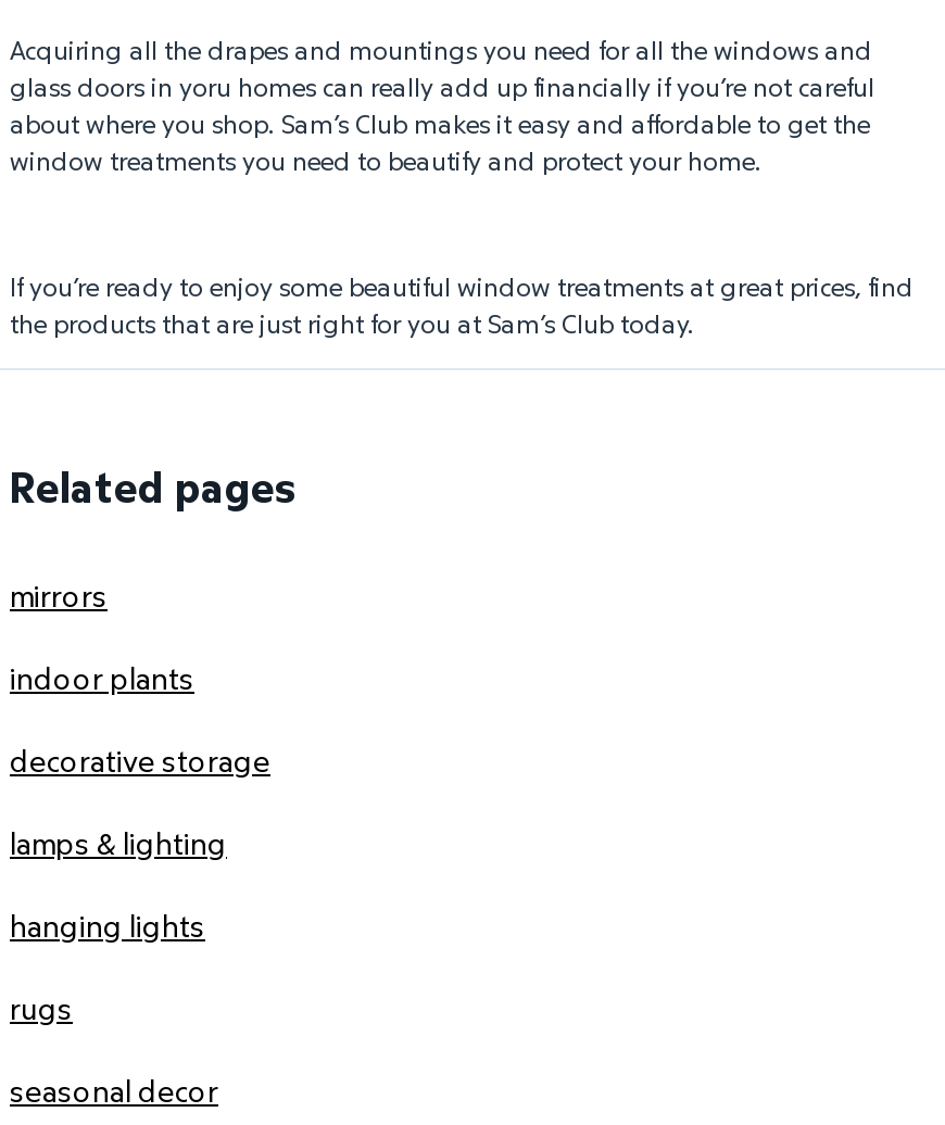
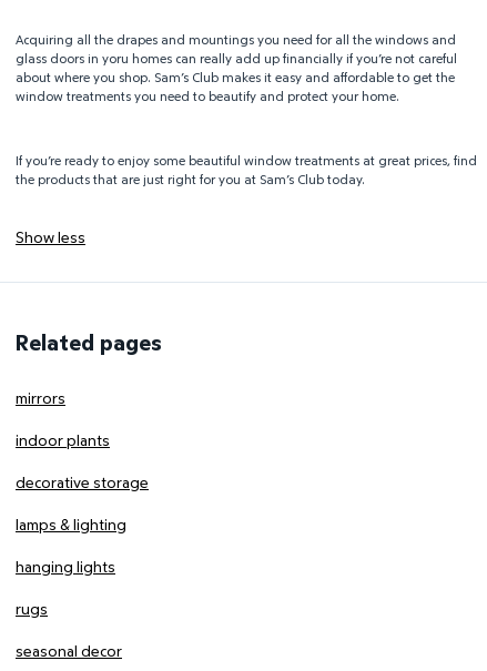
+ Show less
